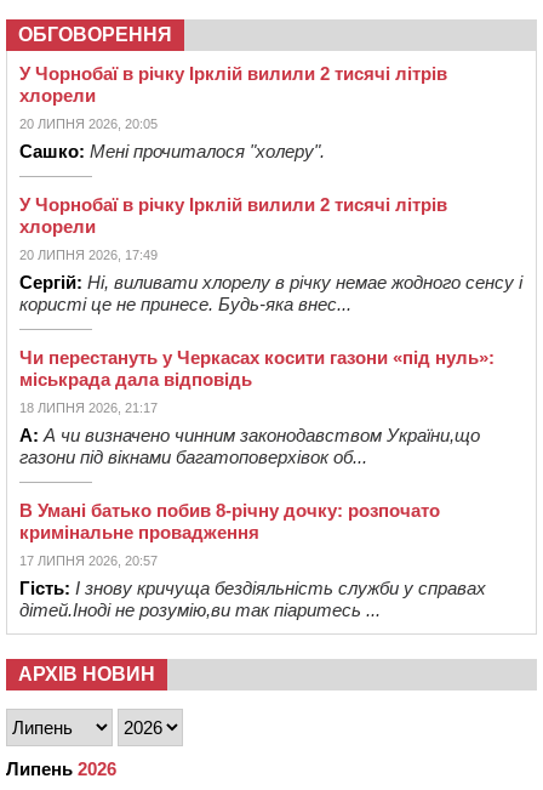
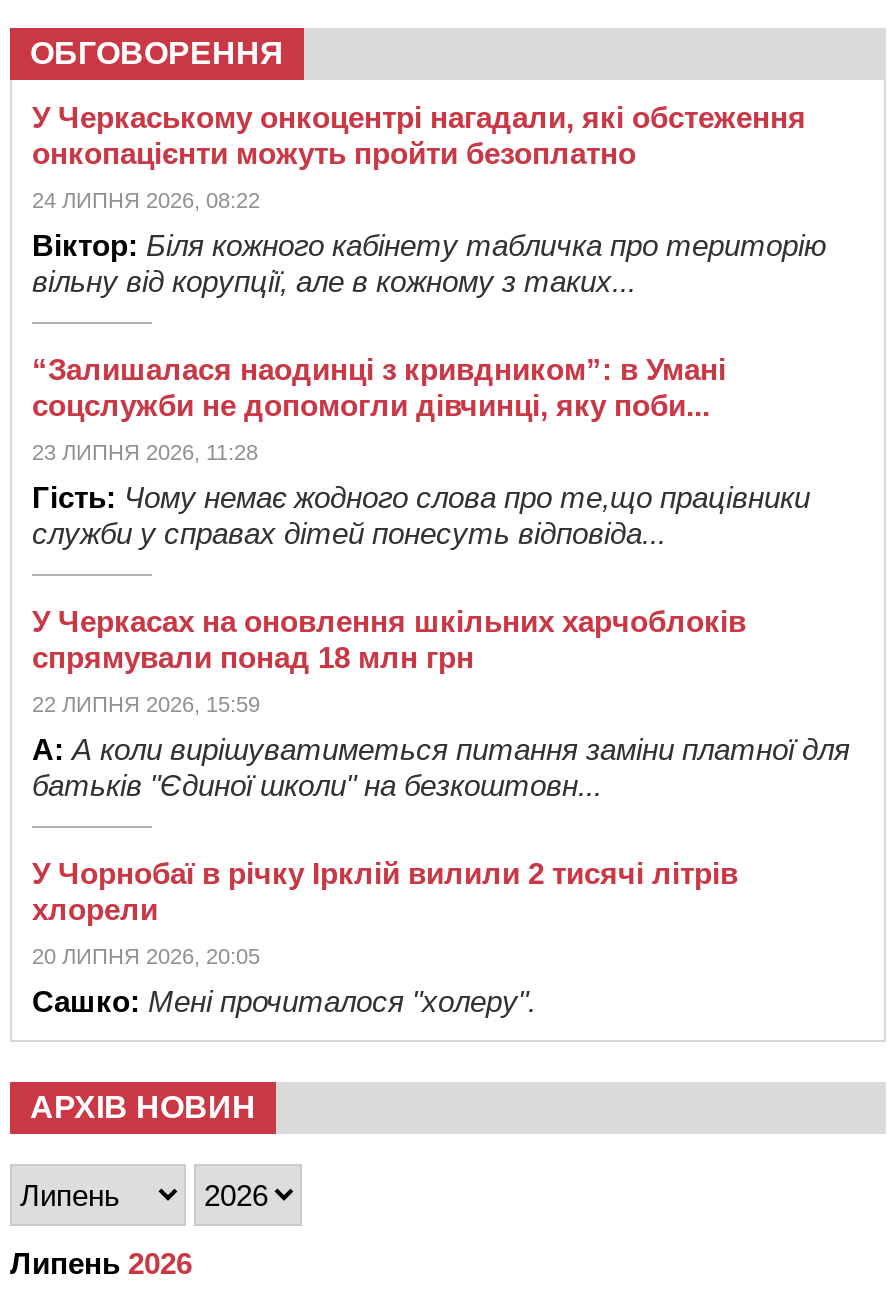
+ У Черкаському онкоцентрі нагадали, які обстеження
+ онкопацієнти можуть пройти безоплатно
+ 24 ЛИПНЯ 2026, 08:22
+ Віктор: Біля кожного кабінету табличка про територію
+ вільну від корупції, але в кожному з таких...
+ “Залишалася наодинці з кривдником”: в Умані
+ соцслужби не допомогли дівчинці, яку поби...
+ 23 ЛИПНЯ 2026, 11:28
+ Гість: Чому немає жодного слова про те,що працівники
+ служби у справах дітей понесуть відповіда...
+ У Черкасах на оновлення шкільних харчоблоків
+ спрямували понад 18 млн грн
+ 22 ЛИПНЯ 2026, 15:59
+ А: А коли вирішуватиметься питання заміни платної для
+ батьків "Єдиної школи" на безкоштовн...

moved down: У Чорнобаї в річку Ірклій вилили 2 тисячі літрів | хлорели | 20 ЛИПНЯ 2026, 20:05 | Сашко: Мені прочиталося "холеру".

- У Чорнобаї в річку Ірклій вилили 2 тисячі літрів
- хлорели
- 20 ЛИПНЯ 2026, 17:49
- Сергій: Ні, виливати хлорелу в річку немае жодного сенсу і
- користі це не принесе. Будь-яка внес...
- Чи перестануть у Черкасах косити газони «під нуль»:
- міськрада дала відповідь
- 18 ЛИПНЯ 2026, 21:17
- А: А чи визначено чинним законодавством України,що
- газони під вікнами багатоповерхівок об...
- В Умані батько побив 8-річну дочку: розпочато
- кримінальне провадження
- 17 ЛИПНЯ 2026, 20:57
- Гість: І знову кричуща бездіяльність служби у справах
- дітей.Іноді не розумію,ви так піаритесь ...
